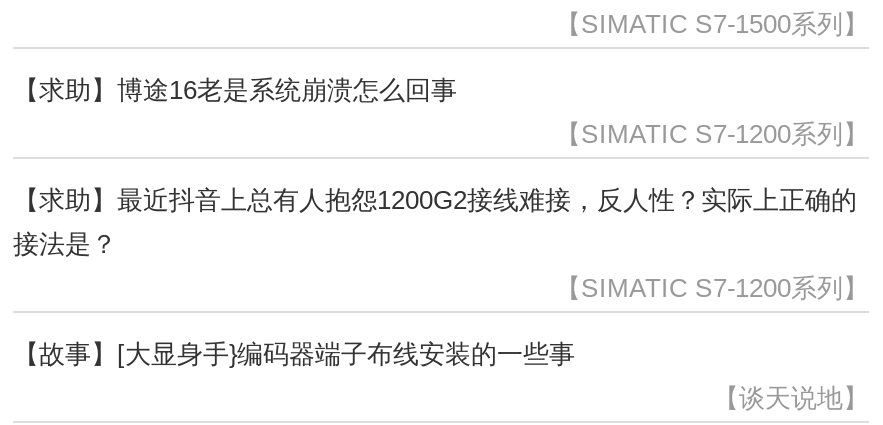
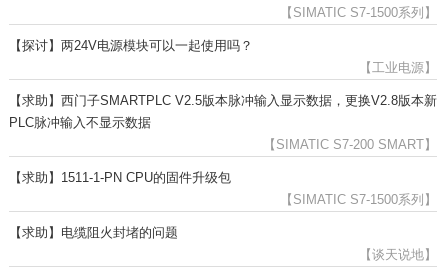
- 【求助】博途16老是系统崩溃怎么回事
- 【SIMATIC S7-1200系列】
- 【求助】最近抖音上总有人抱怨1200G2接线难接，反人性？实际上正确的
- 接法是？
- 【SIMATIC S7-1200系列】
- 【故事】[大显身手}编码器端子布线安装的一些事
+ 【探讨】两24V电源模块可以一起使用吗？
+ 【工业电源】
+ 【求助】西门子SMARTPLC V2.5版本脉冲输入显示数据，更换V2.8版本新
+ PLC脉冲输入不显示数据
+ 【SIMATIC S7-200 SMART】
+ 【求助】1511-1-PN CPU的固件升级包
+ 【SIMATIC S7-1500系列】
+ 【求助】电缆阻火封堵的问题
